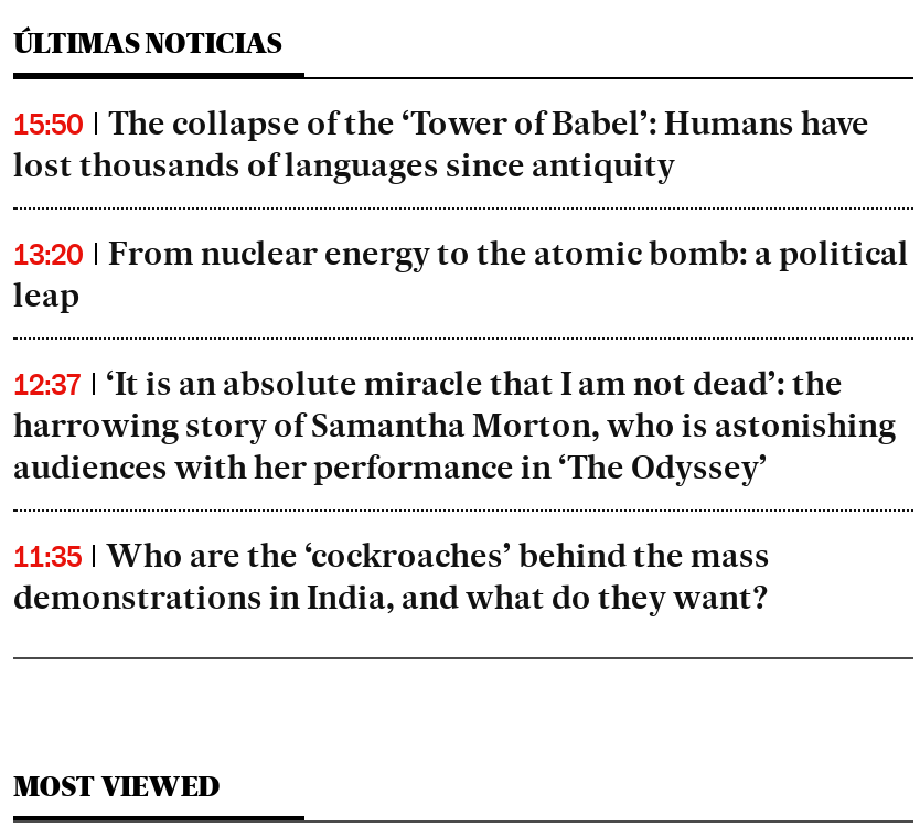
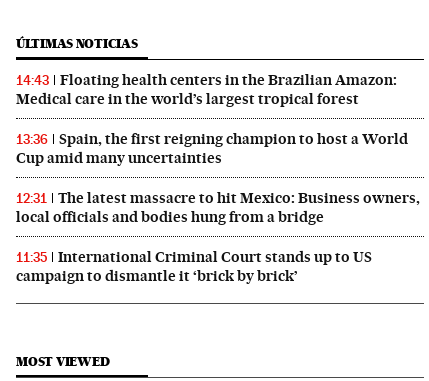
- 15:50
- The collapse of the ‘Tower of Babel’: Humans have
- lost thousands of languages since antiquity
+ 14:43
+ Floating health centers in the Brazilian Amazon:
+ Medical care in the world’s largest tropical forest

- 13:20
- From nuclear energy to the atomic bomb: a political
- leap
+ 13:36
+ Spain, the first reigning champion to host a World
+ Cup amid many uncertainties

- 12:37
- ‘It is an absolute miracle that I am not dead’: the
- harrowing story of Samantha Morton, who is astonishing
- audiences with her performance in ‘The Odyssey’
+ 12:31
+ The latest massacre to hit Mexico: Business owners,
+ local officials and bodies hung from a bridge

- Who are the ‘cockroaches’ behind the mass
- demonstrations in India, and what do they want?
+ International Criminal Court stands up to US
+ campaign to dismantle it ‘brick by brick’
